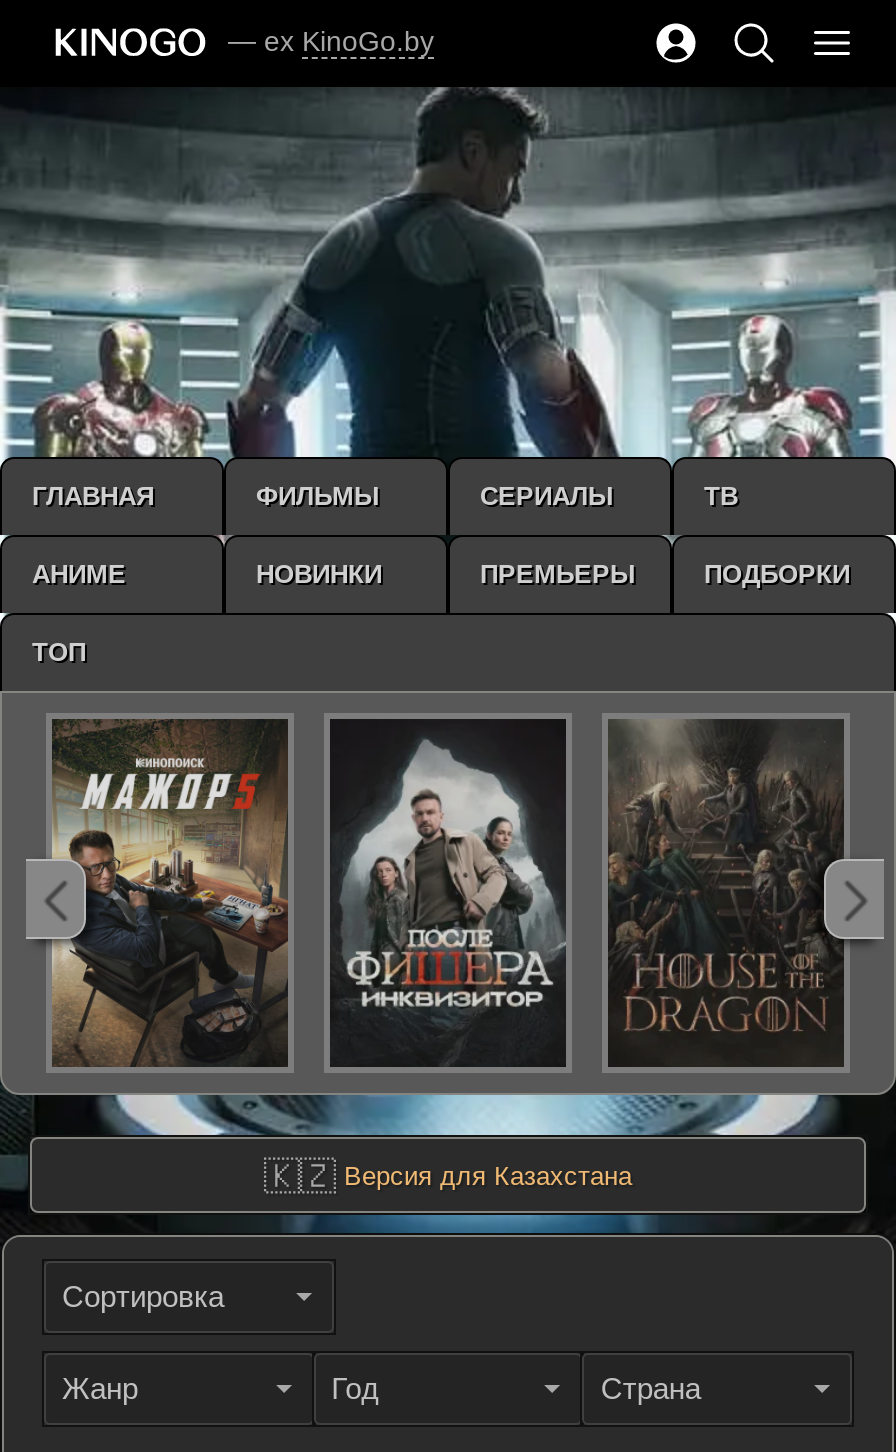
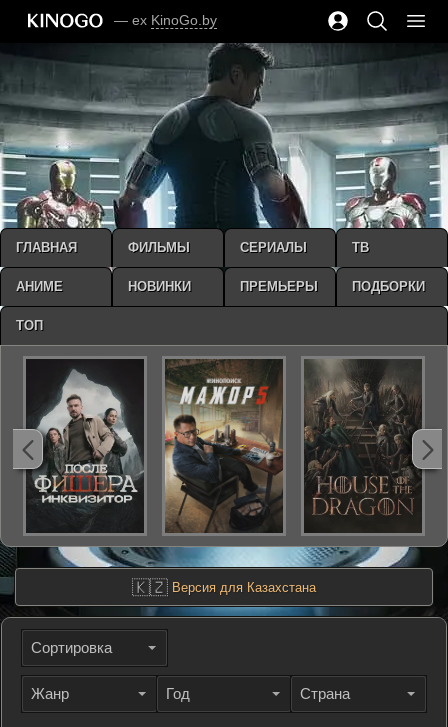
- [image]
+ [image]

- [image]
+ [image]
